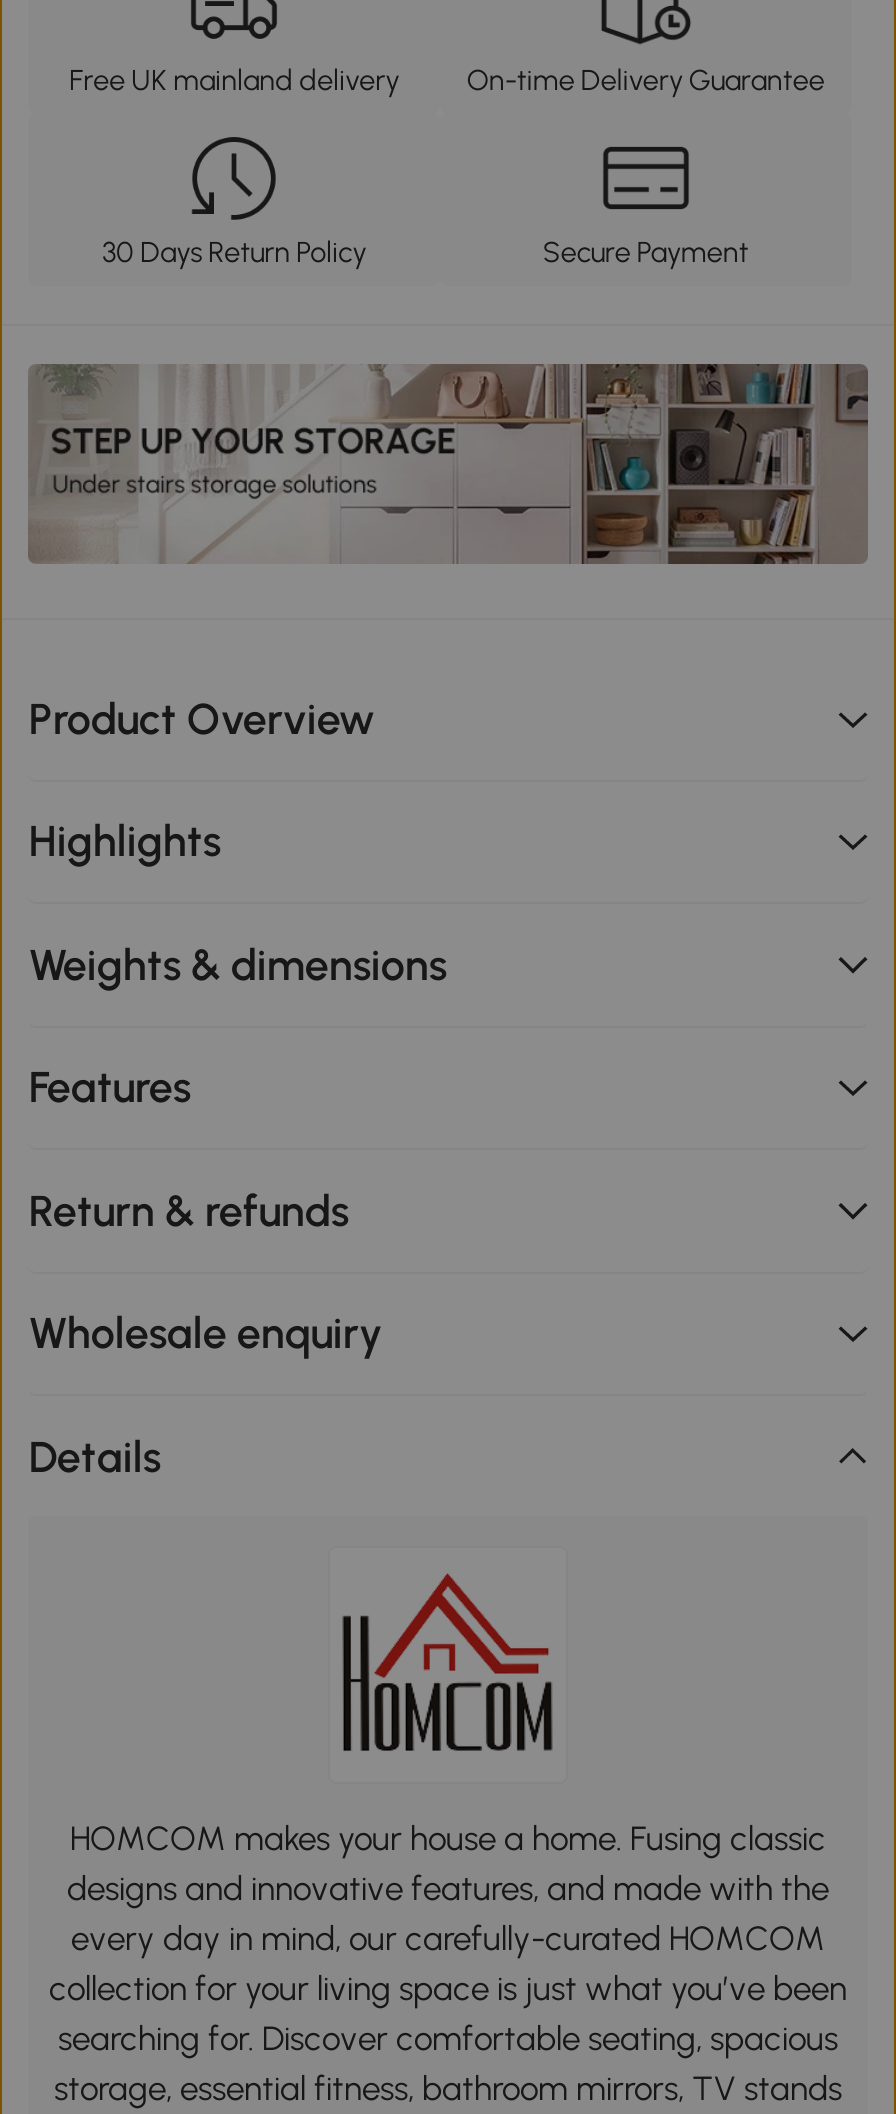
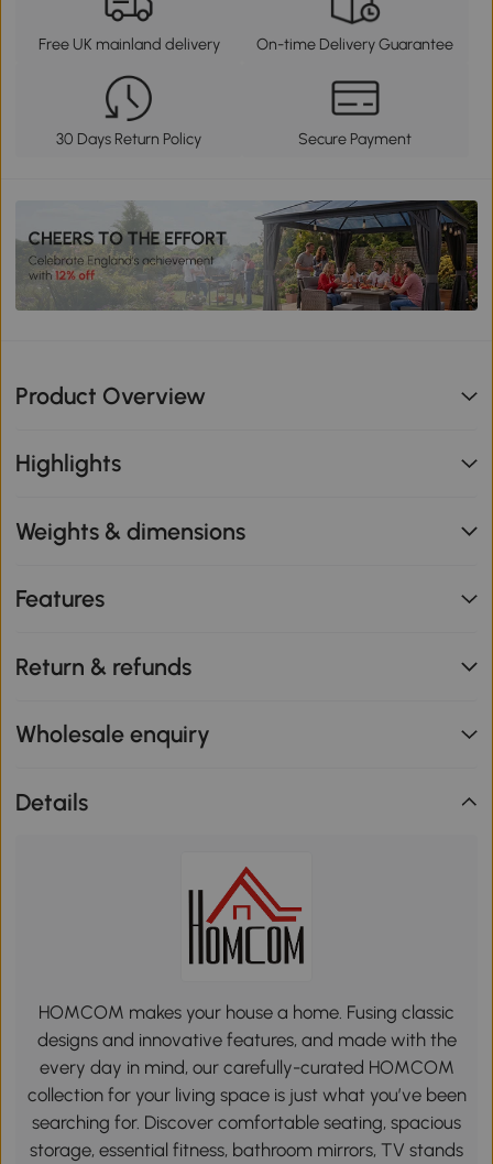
- [image]
+ [image]
